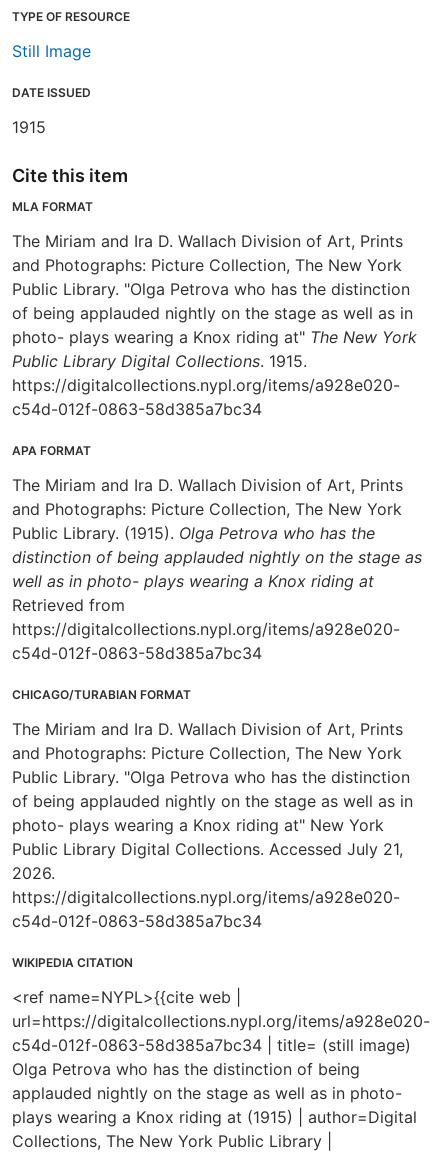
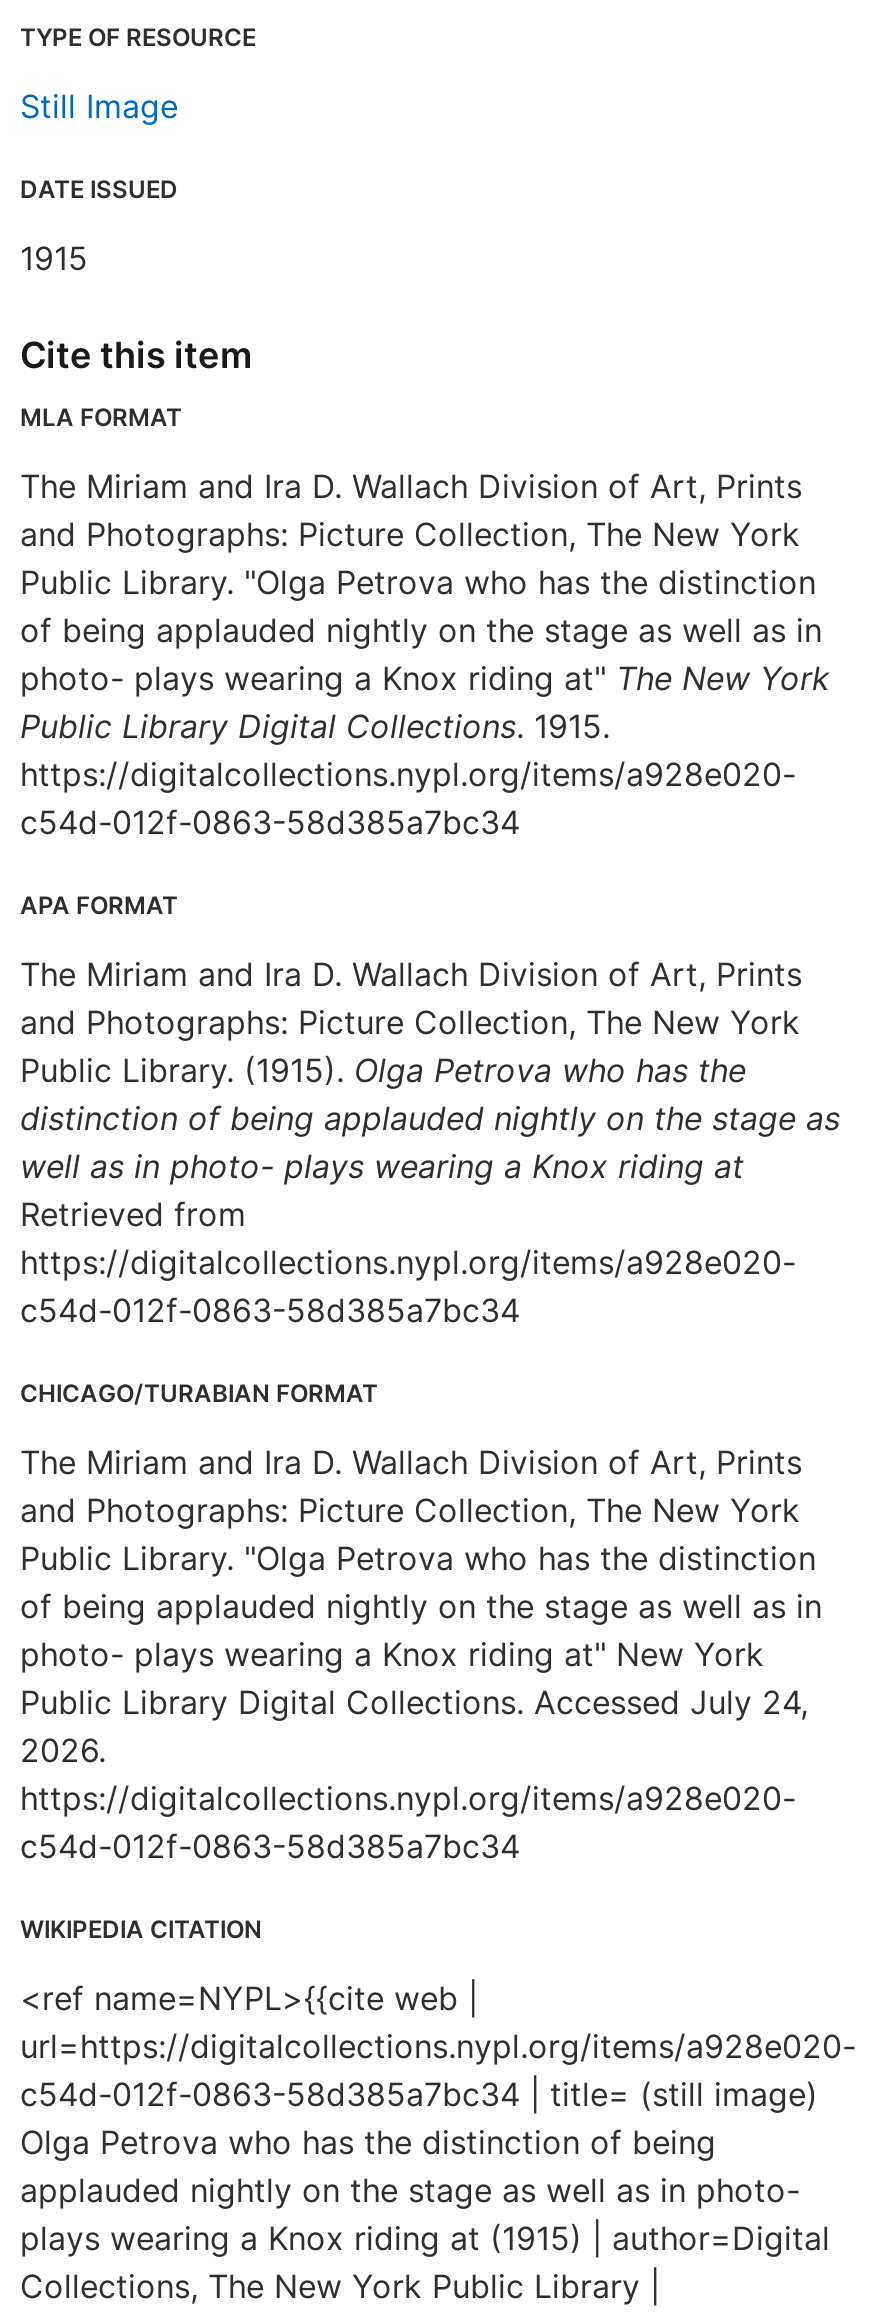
- Public Library Digital Collections. Accessed July 21,
+ Public Library Digital Collections. Accessed July 24,
